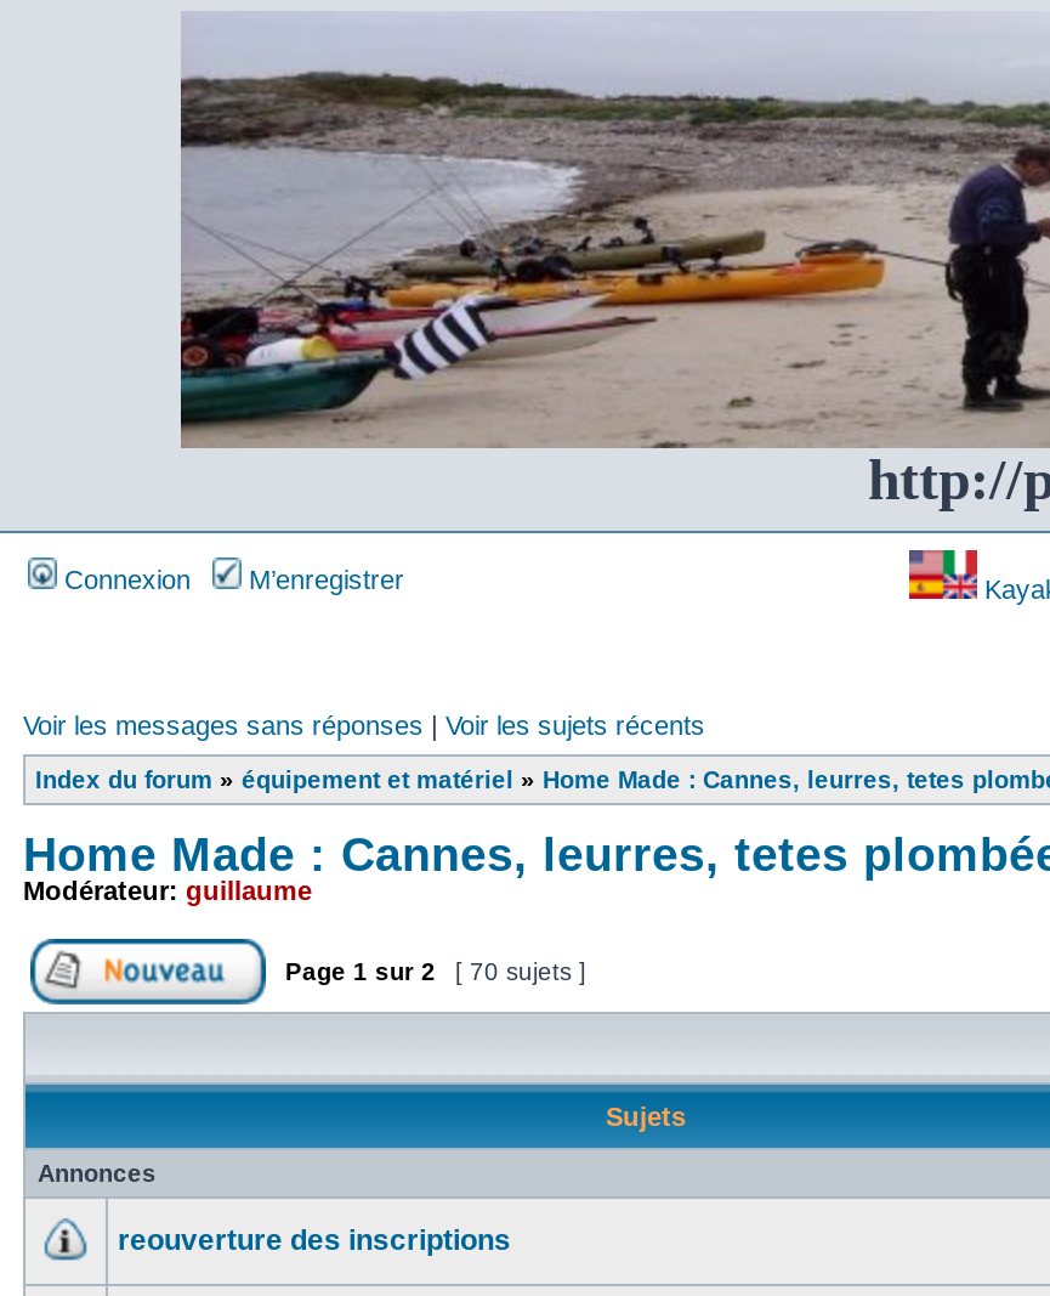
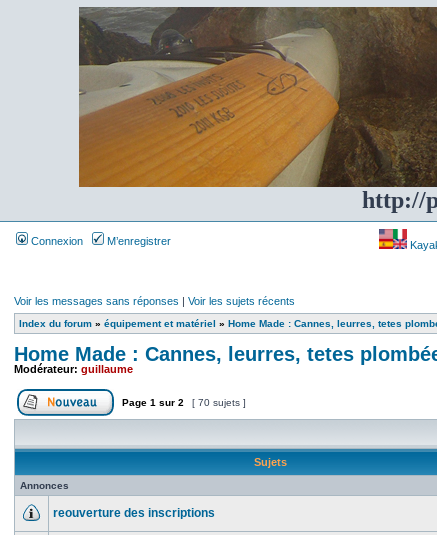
- [image]
+ [image]
